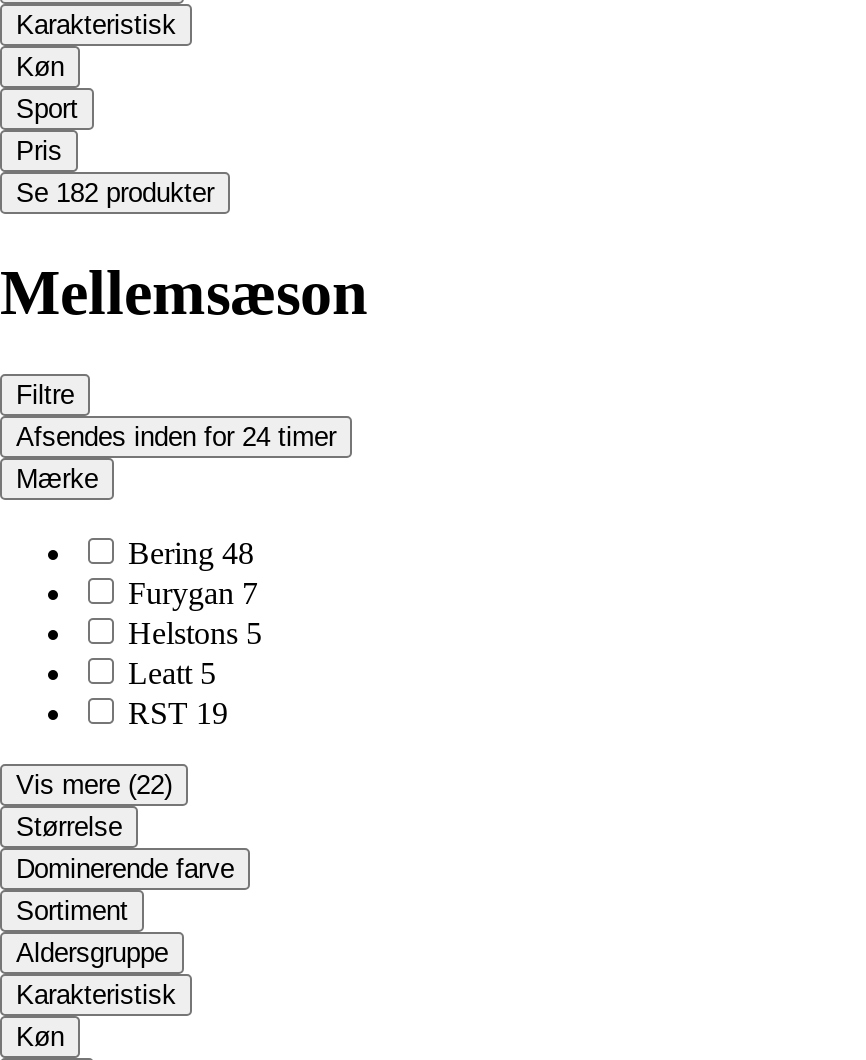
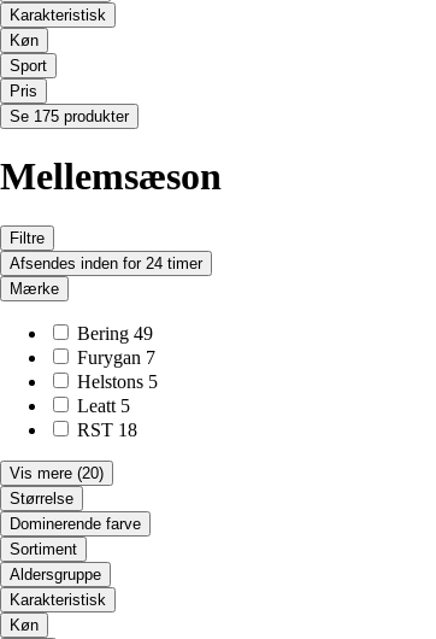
- Se 182 produkter
+ Se 175 produkter

- Bering 48
+ Bering 49

- RST 19
+ RST 18

- Vis mere (22)
+ Vis mere (20)
